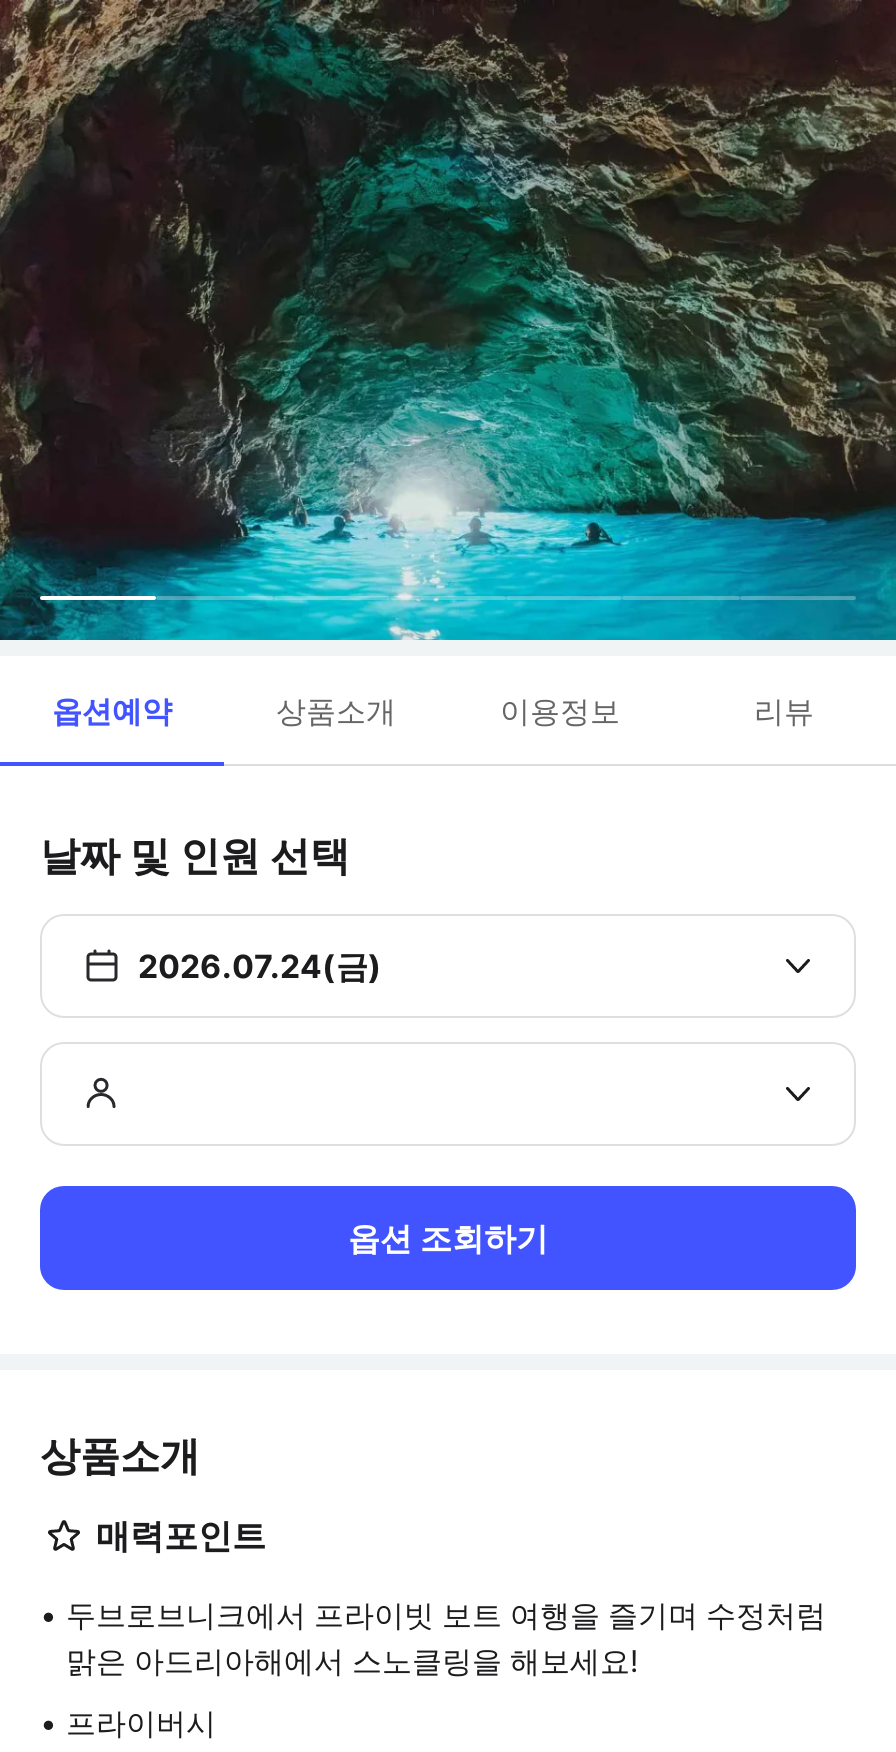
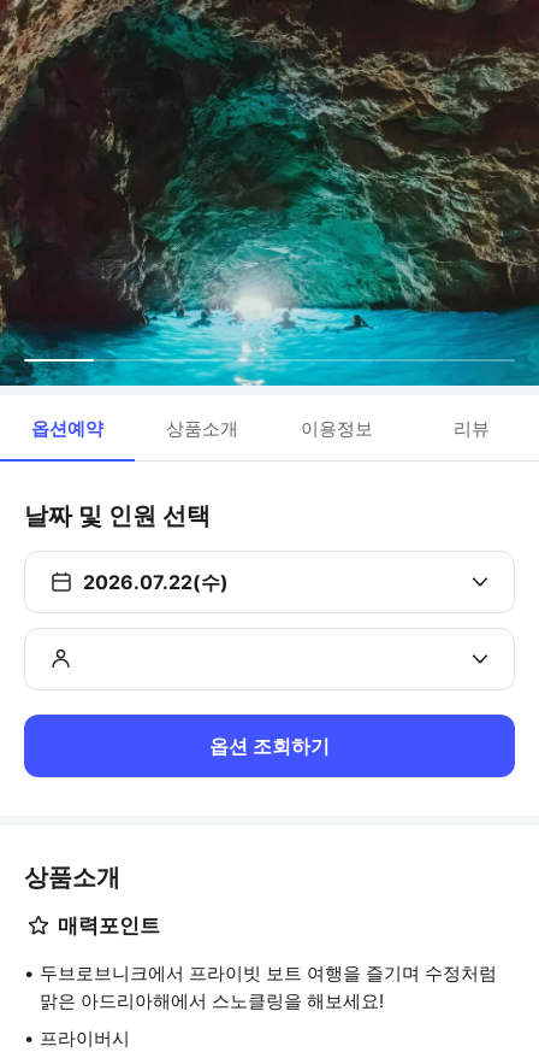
- 2026.07.24(금)
+ 2026.07.22(수)
